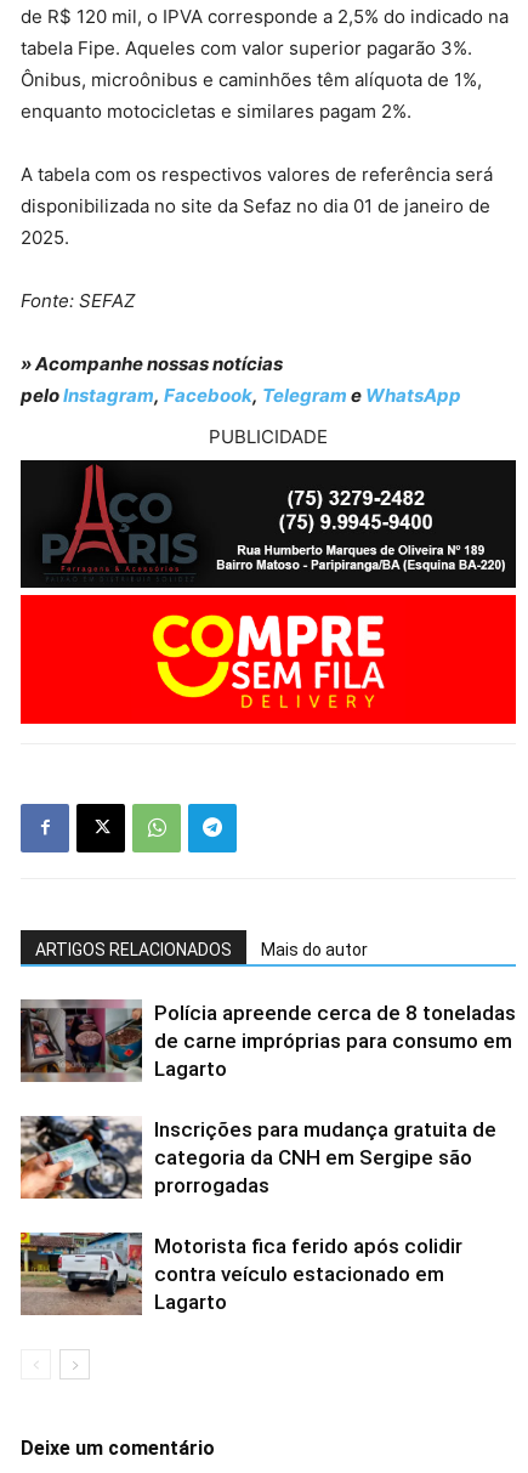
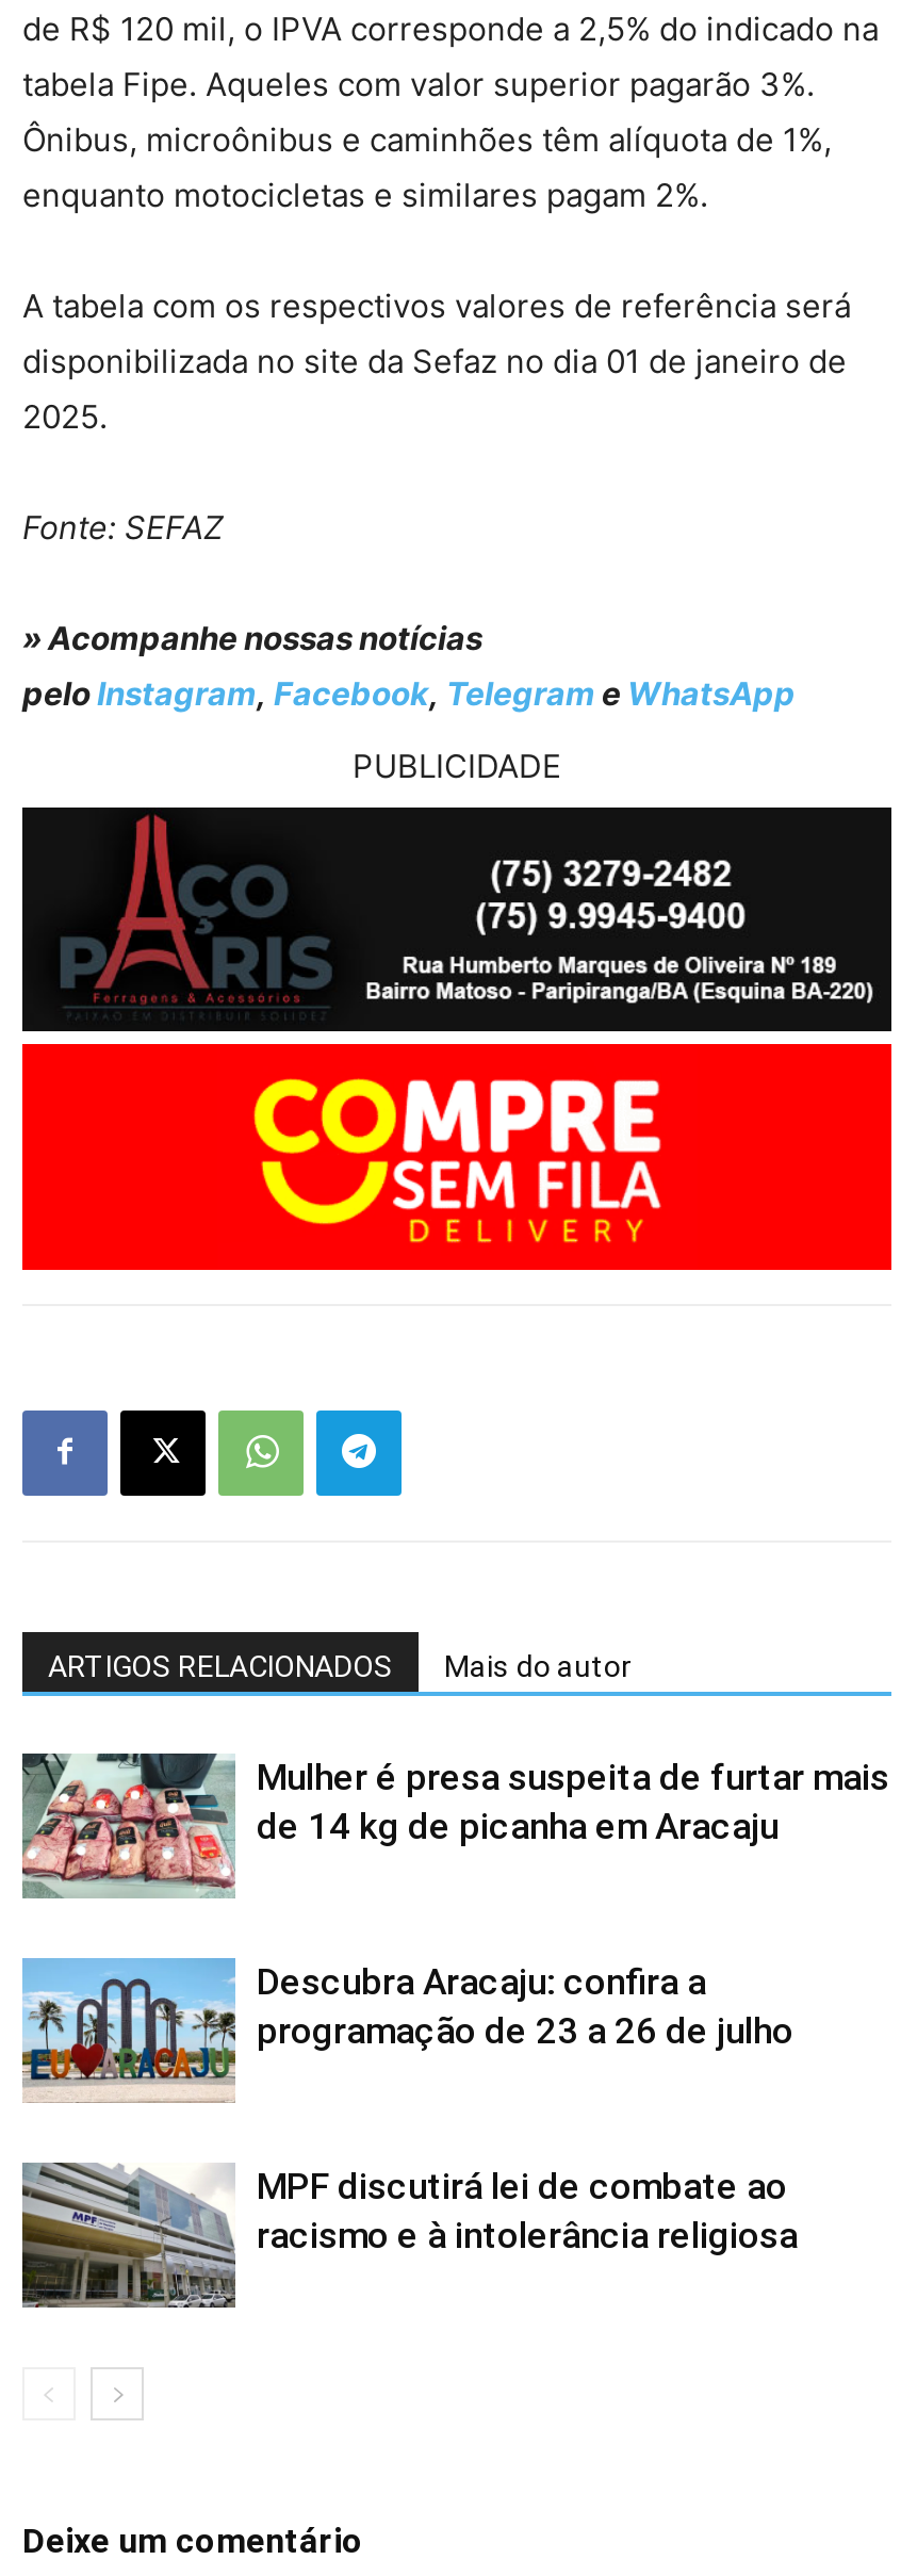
- [image]
- Polícia apreende cerca de 8 toneladas
- de carne impróprias para consumo em
- Lagarto
+ [image]
+ Mulher é presa suspeita de furtar mais
+ de 14 kg de picanha em Aracaju

- [image]
- Inscrições para mudança gratuita de
- categoria da CNH em Sergipe são
- prorrogadas
+ [image]
+ Descubra Aracaju: confira a
+ programação de 23 a 26 de julho

- [image]
- Motorista fica ferido após colidir
- contra veículo estacionado em
- Lagarto
+ [image]
+ MPF discutirá lei de combate ao
+ racismo e à intolerância religiosa
